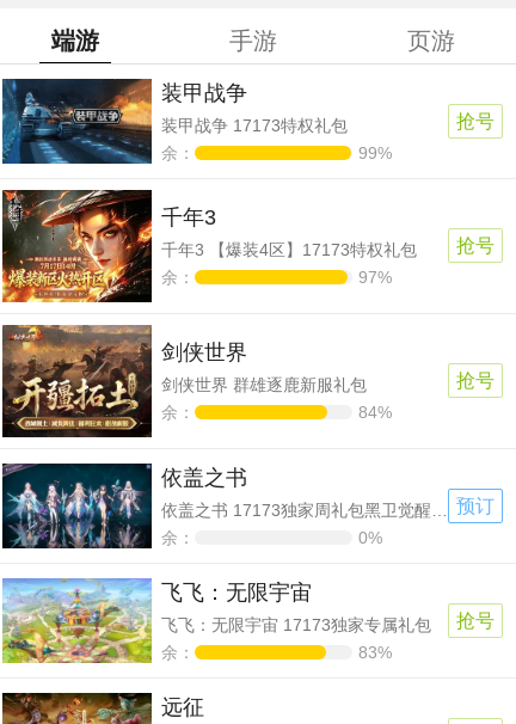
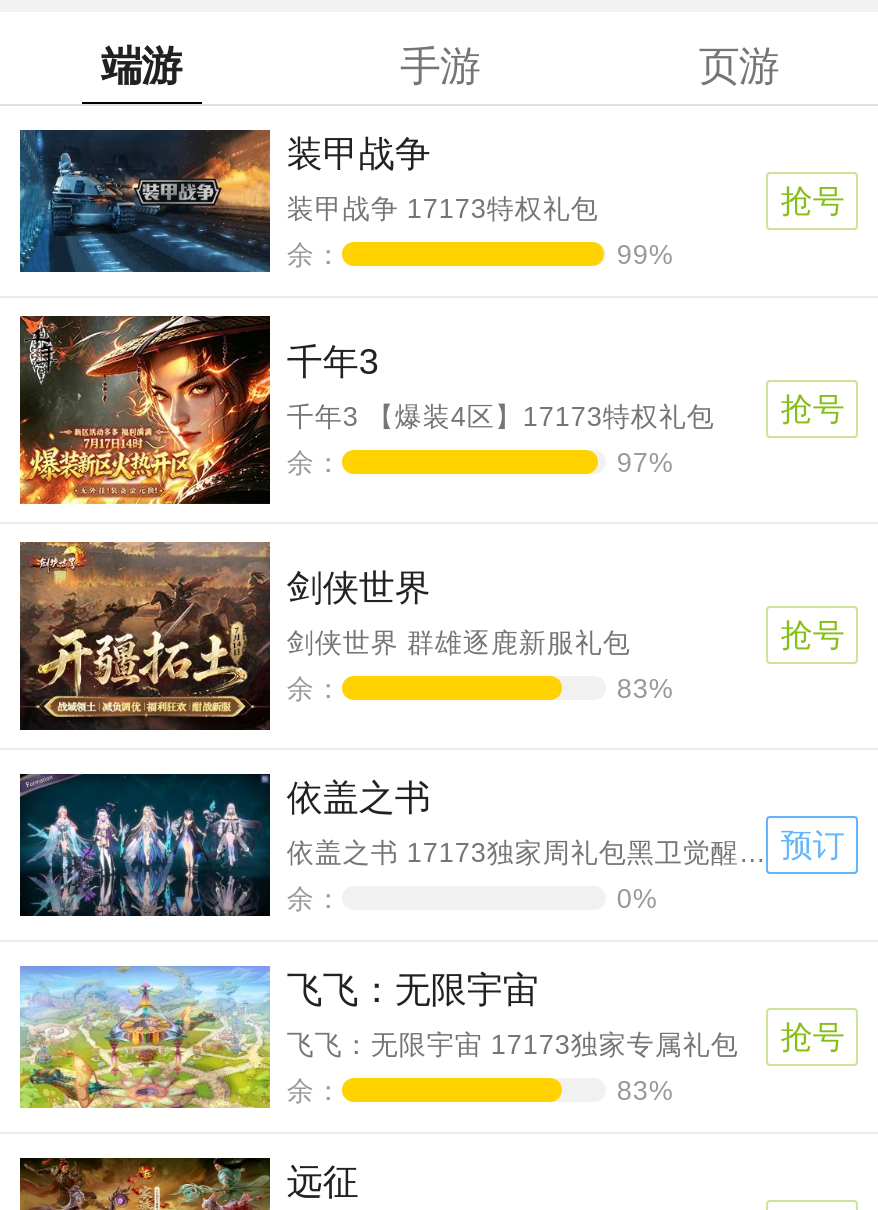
- 84%
+ 83%
